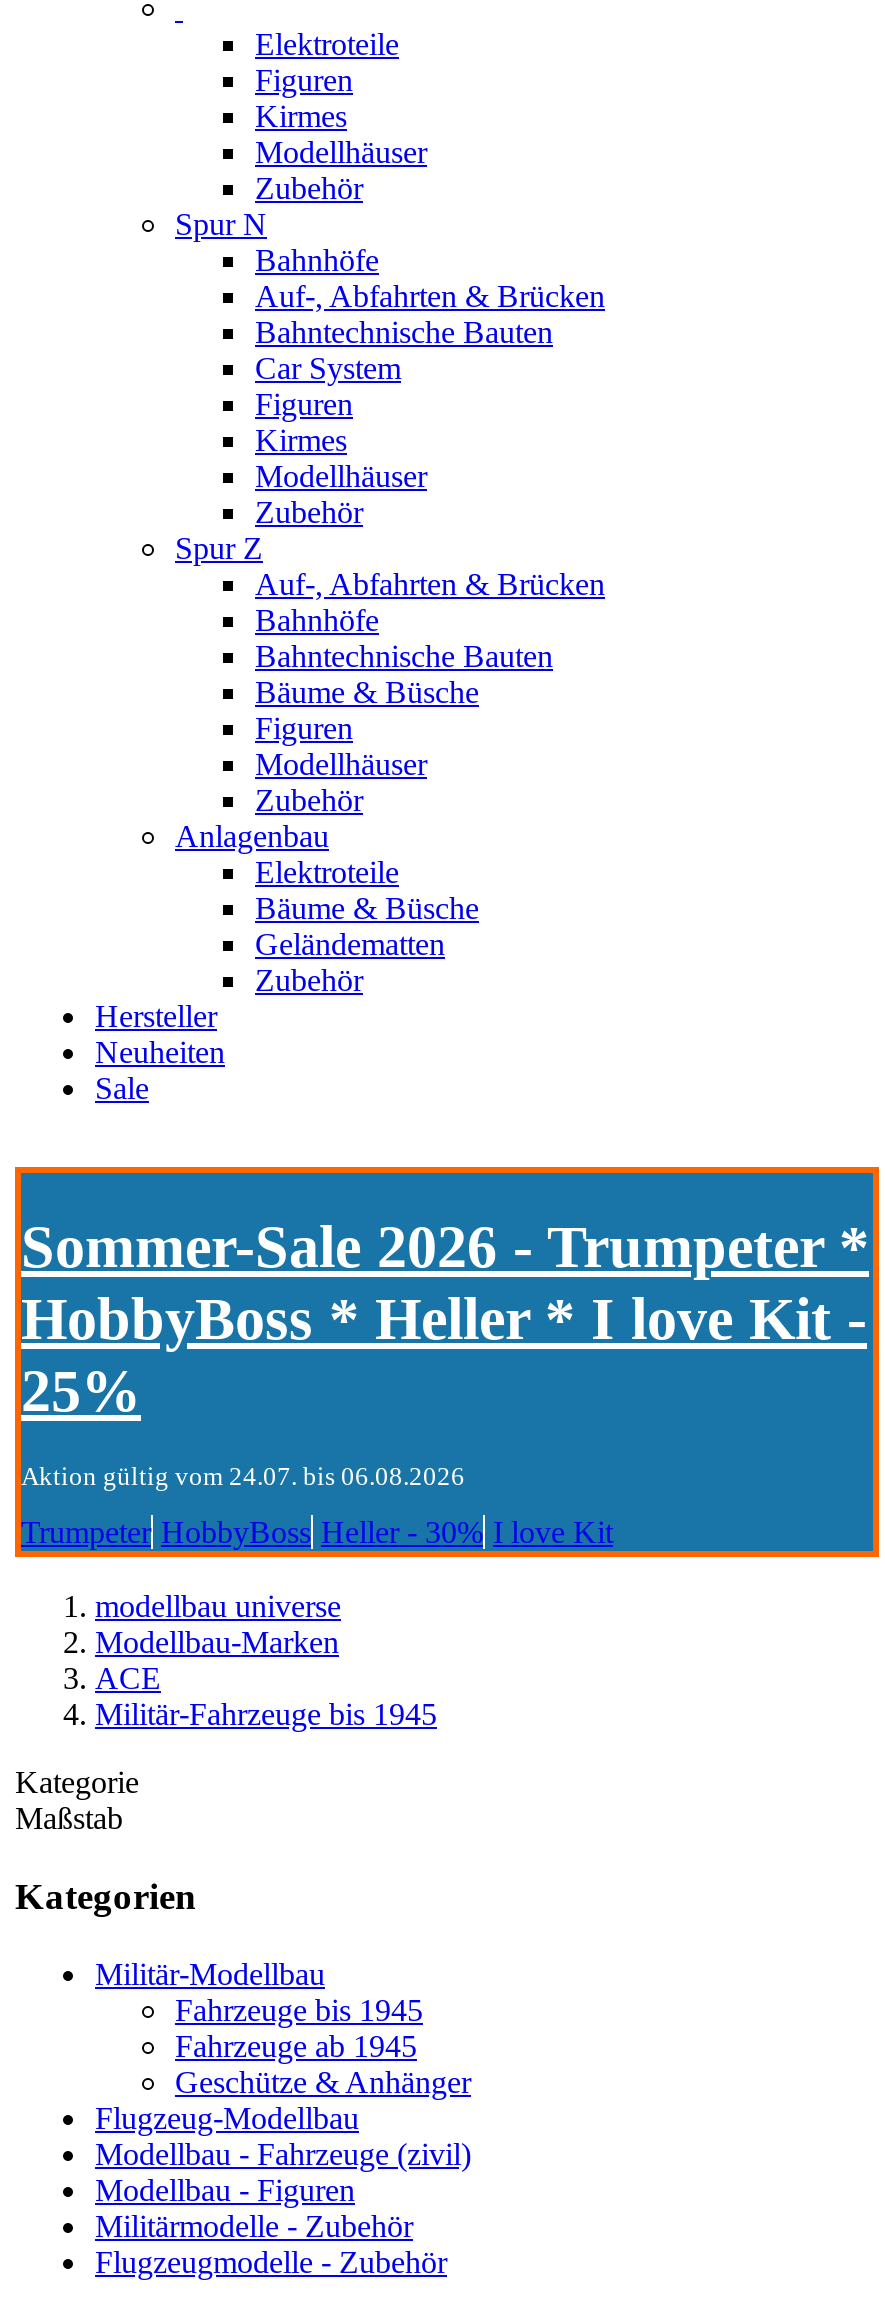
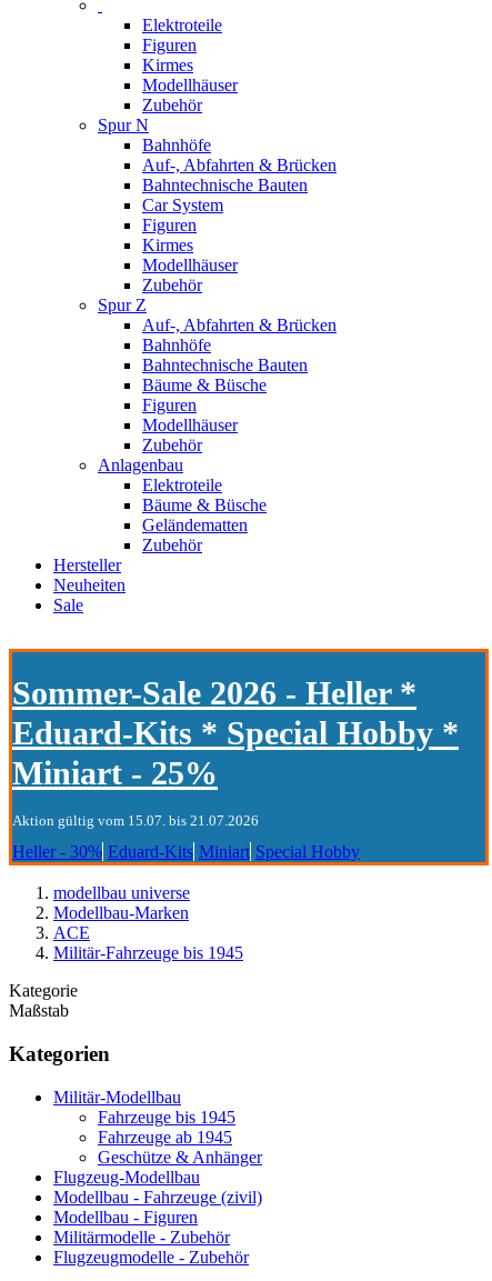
- Sommer-Sale 2026 - Trumpeter *
- HobbyBoss * Heller * I love Kit -
- 25%
+ Sommer-Sale 2026 - Heller *
+ Eduard-Kits * Special Hobby *
+ Miniart - 25%

- Aktion gültig vom 24.07. bis 06.08.2026
+ Aktion gültig vom 15.07. bis 21.07.2026

- Trumpeter HobbyBoss Heller - 30% I love Kit
+ Heller - 30% Eduard-Kits Miniart Special Hobby
